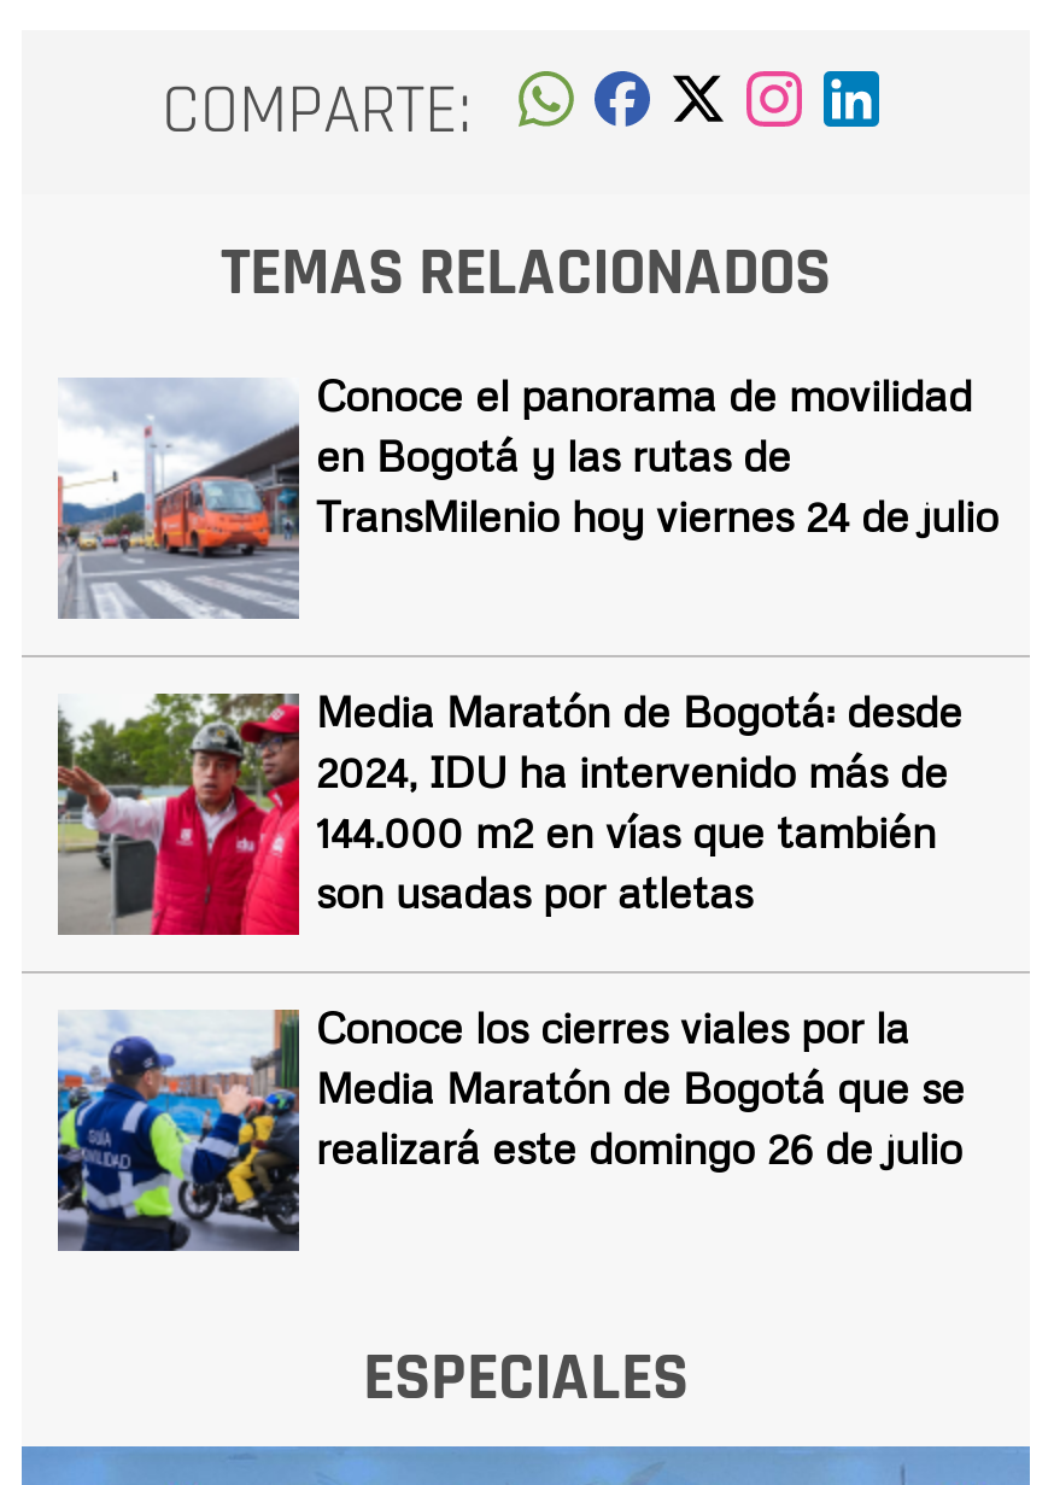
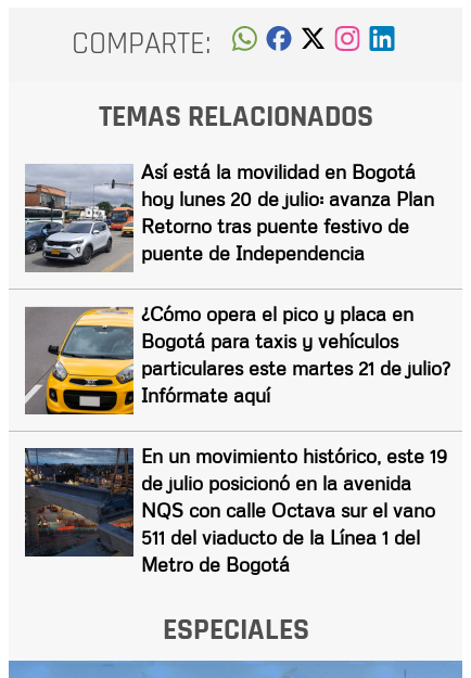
- [image]
- Conoce el panorama de movilidad
- en Bogotá y las rutas de
- TransMilenio hoy viernes 24 de julio
+ [image]
+ Así está la movilidad en Bogotá
+ hoy lunes 20 de julio: avanza Plan
+ Retorno tras puente festivo de
+ puente de Independencia

- [image]
- Media Maratón de Bogotá: desde
- 2024, IDU ha intervenido más de
- 144.000 m2 en vías que también
- son usadas por atletas
+ [image]
+ ¿Cómo opera el pico y placa en
+ Bogotá para taxis y vehículos
+ particulares este martes 21 de julio?
+ Infórmate aquí

- [image]
- Conoce los cierres viales por la
- Media Maratón de Bogotá que se
- realizará este domingo 26 de julio
+ [image]
+ En un movimiento histórico, este 19
+ de julio posicionó en la avenida
+ NQS con calle Octava sur el vano
+ 511 del viaducto de la Línea 1 del
+ Metro de Bogotá
